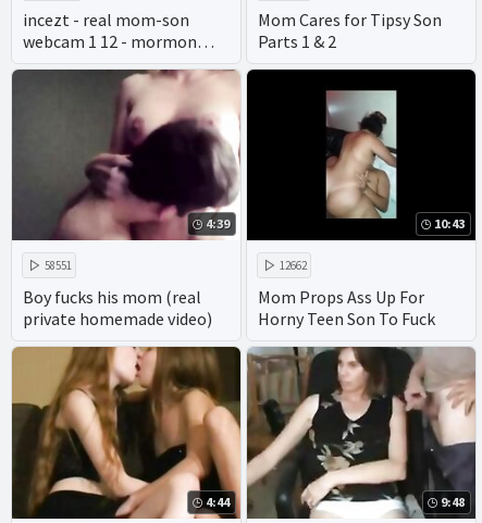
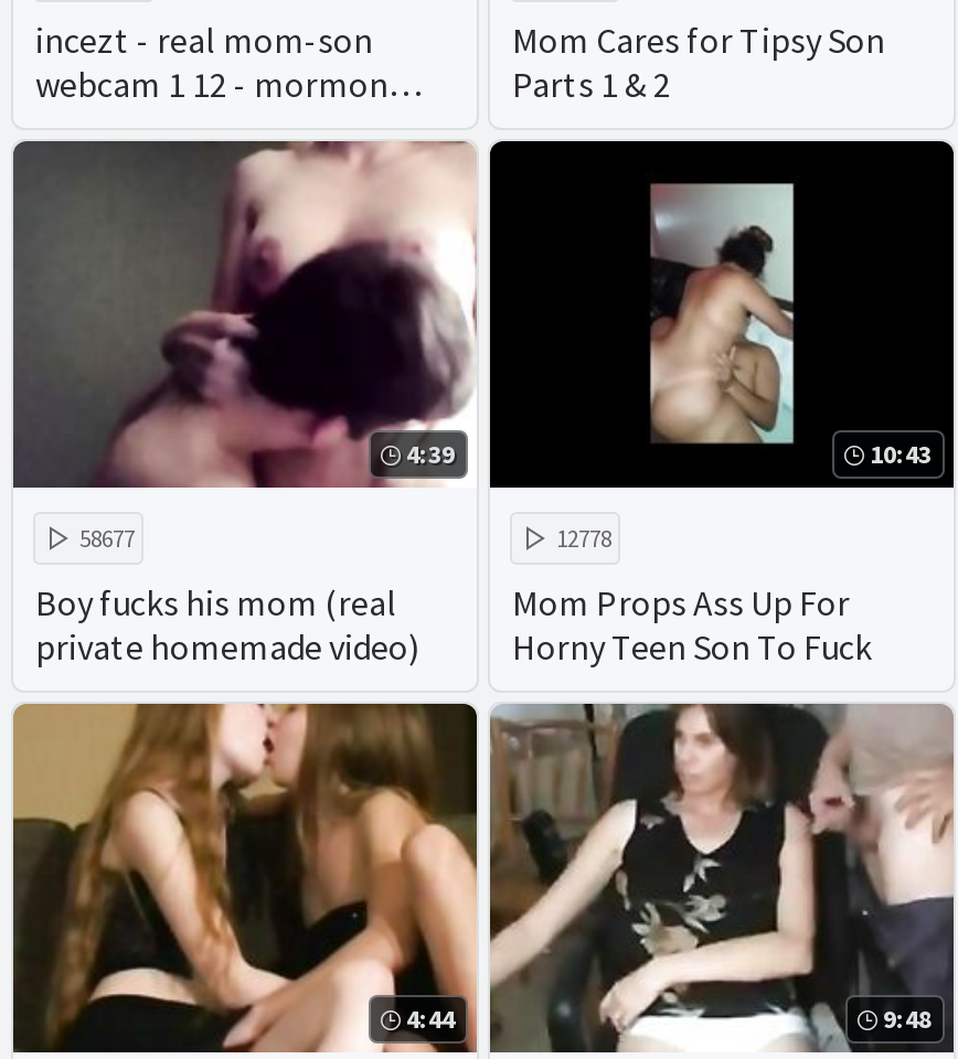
- 58551
+ 58677

- 12662
+ 12778
